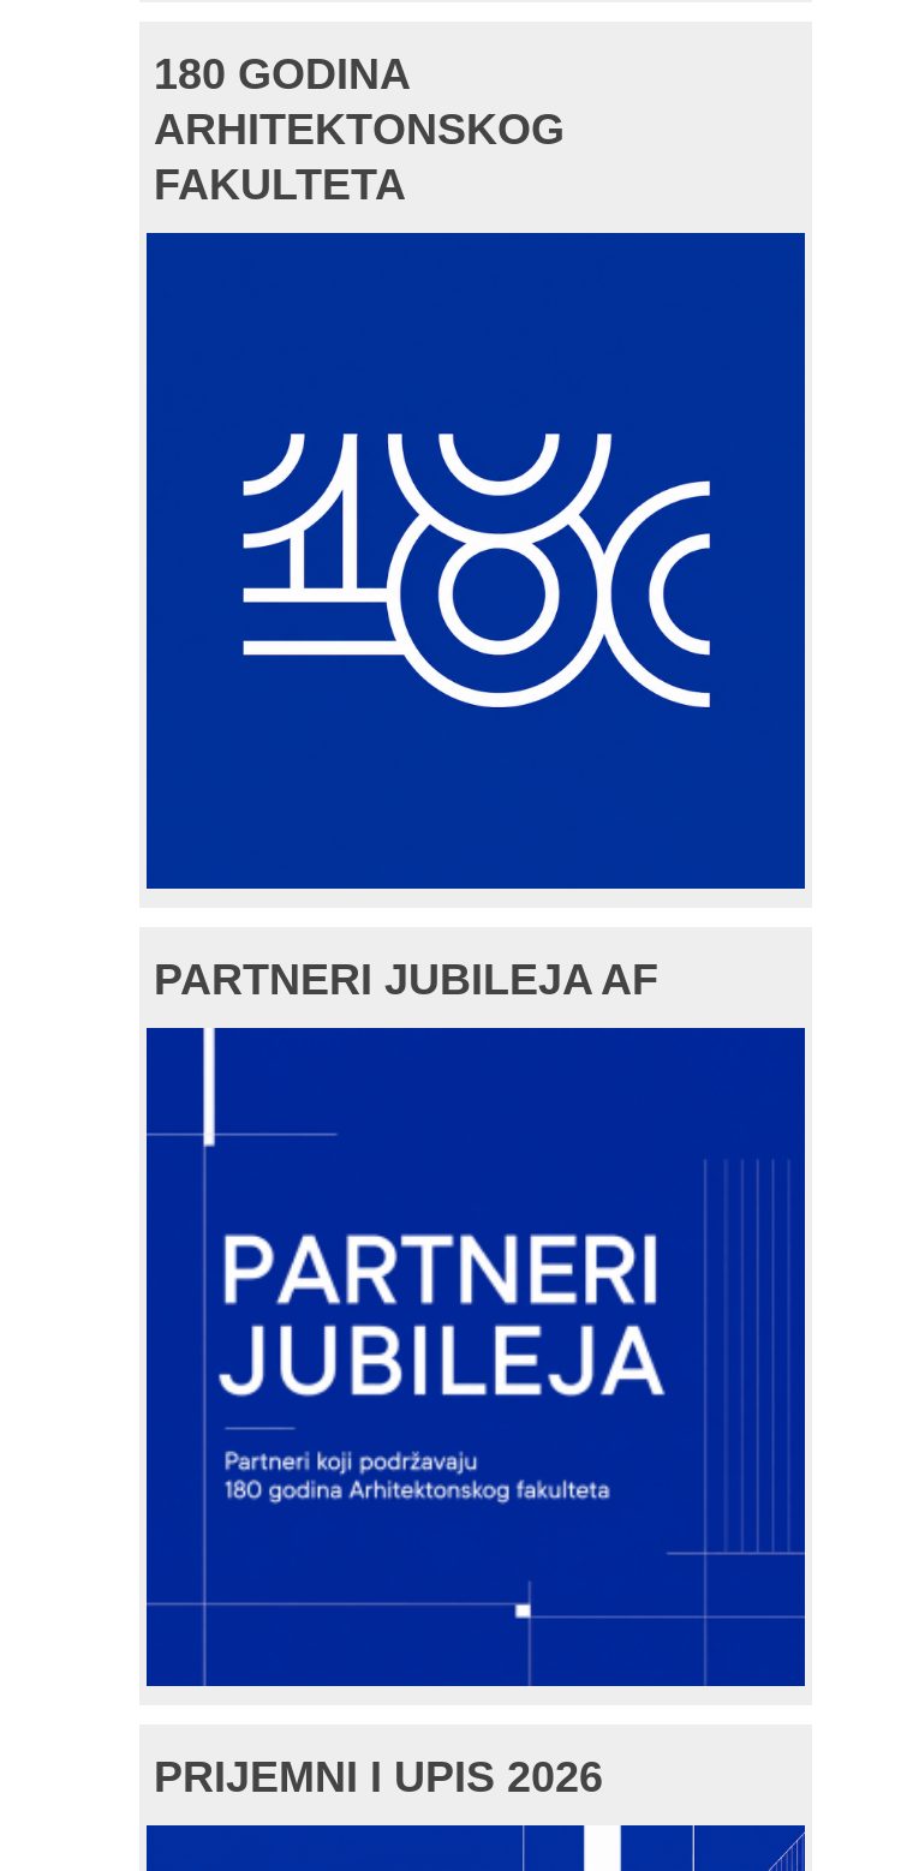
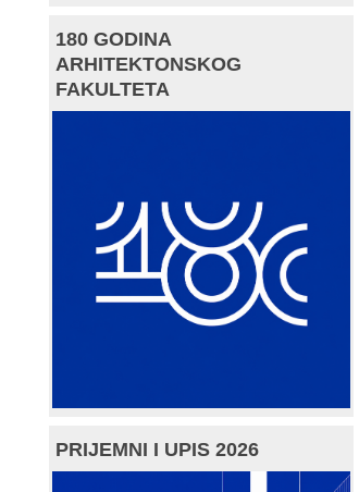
- PARTNERI JUBILEJA AF

- [image]
